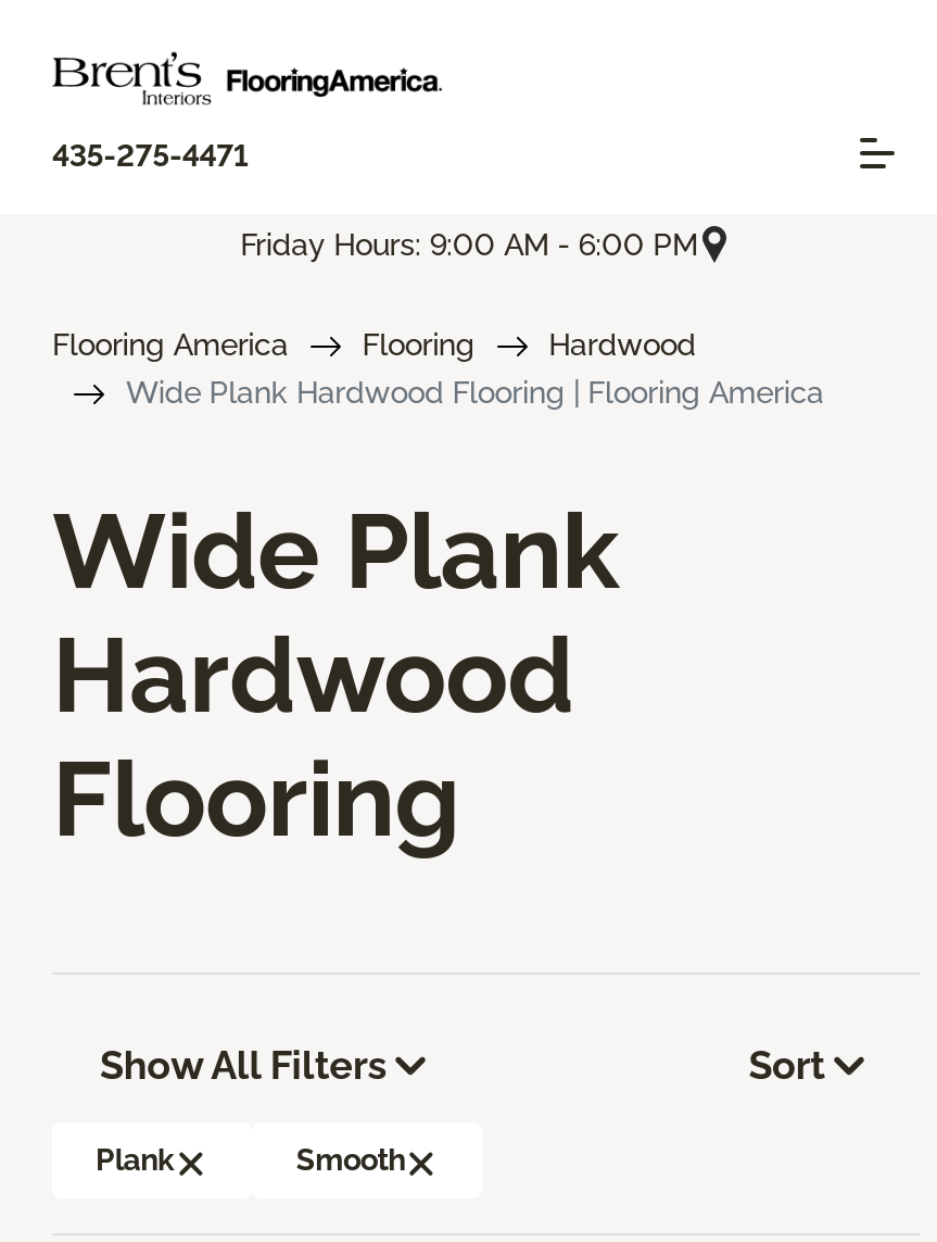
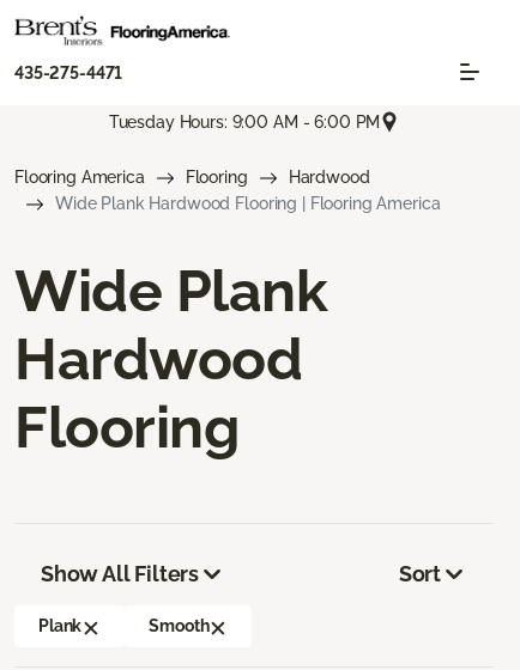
- Friday Hours: 9:00 AM - 6:00 PM
+ Tuesday Hours: 9:00 AM - 6:00 PM
